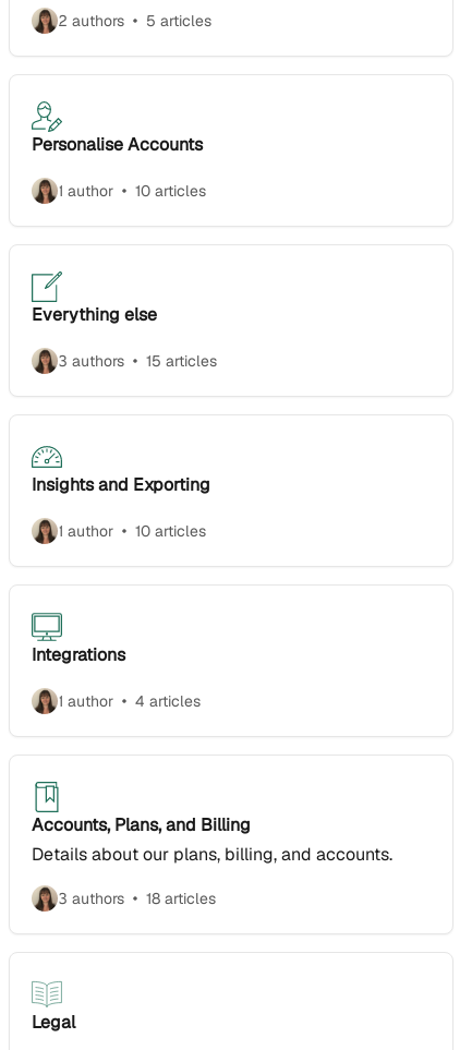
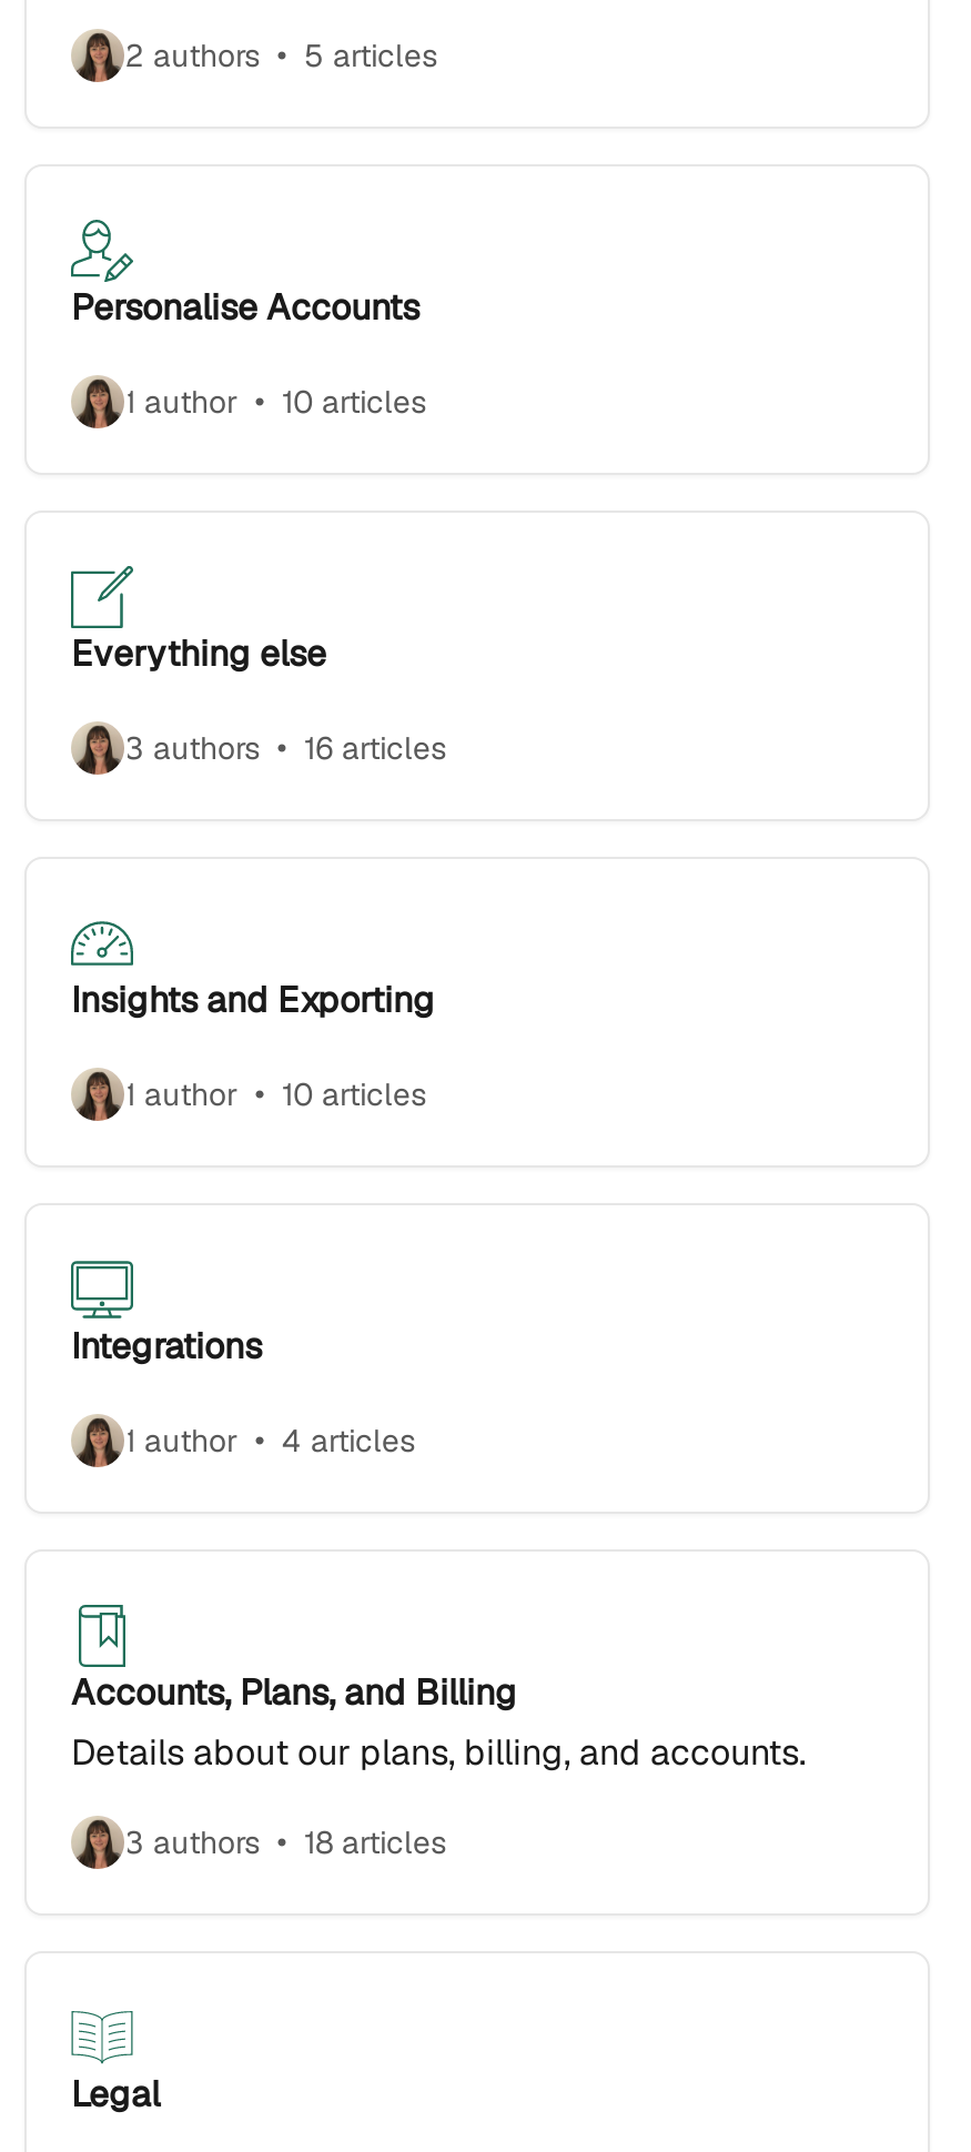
- 3 authors 15 articles
+ 3 authors 16 articles
